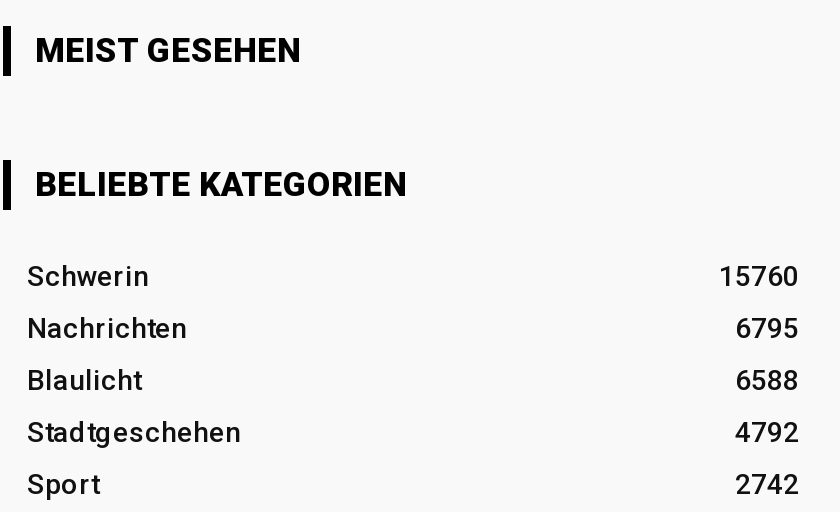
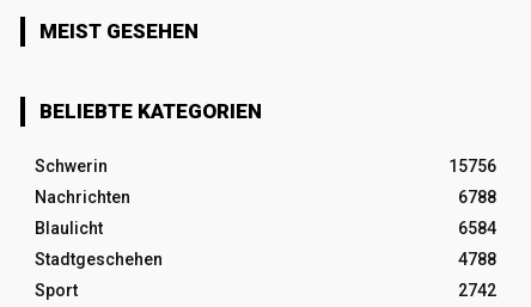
- 15760
+ 15756

- 6795
+ 6788

- 6588
+ 6584

- 4792
+ 4788
